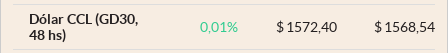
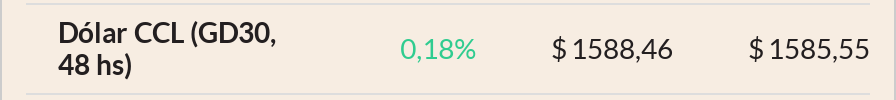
- 0,01%
+ 0,18%

- $ 1572,40
+ $ 1588,46

- $ 1568,54
+ $ 1585,55
